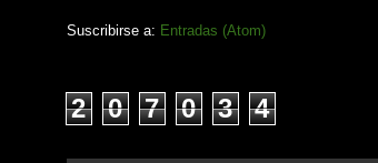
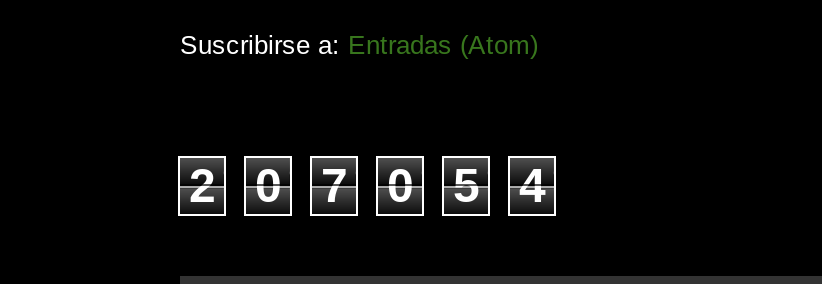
- 3
+ 5
